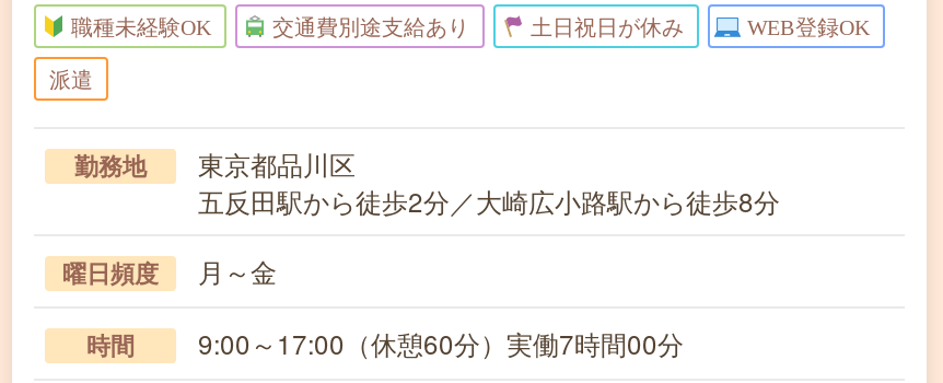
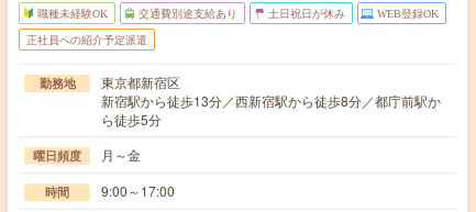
- 派遣
+ 正社員への紹介予定派遣

- 東京都品川区
- 五反田駅から徒歩2分／大崎広小路駅から徒歩8分
+ 東京都新宿区
+ 新宿駅から徒歩13分／西新宿駅から徒歩8分／都庁前駅か
+ ら徒歩5分

- 9:00～17:00（休憩60分）実働7時間00分
+ 9:00～17:00
